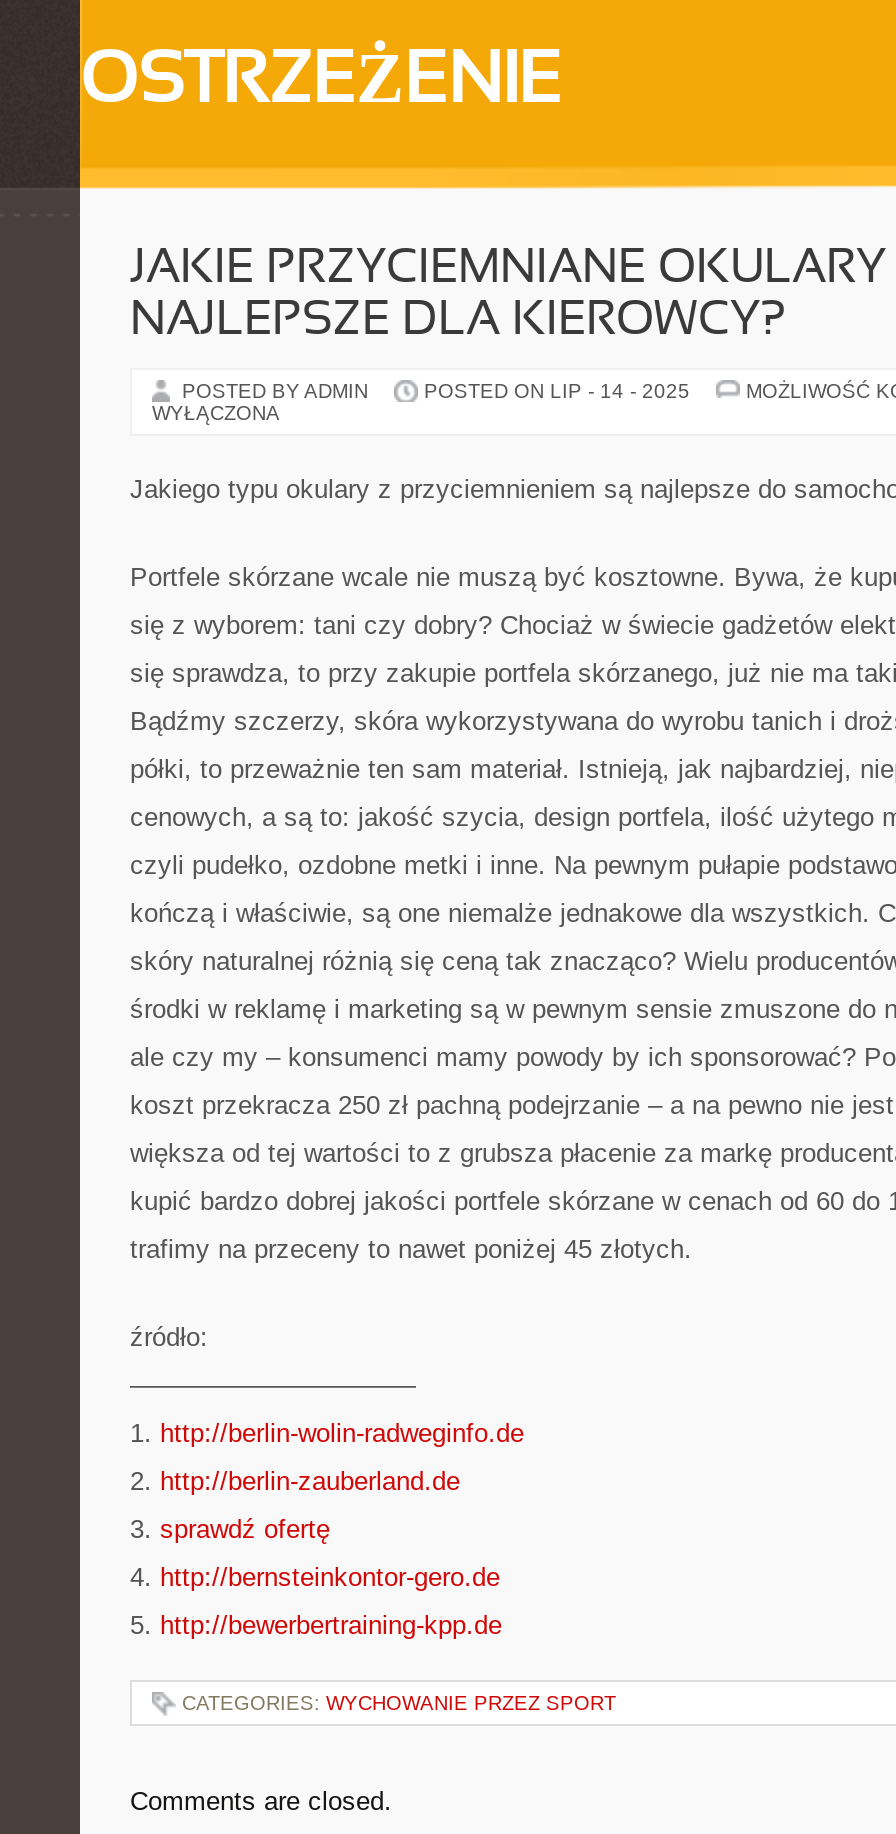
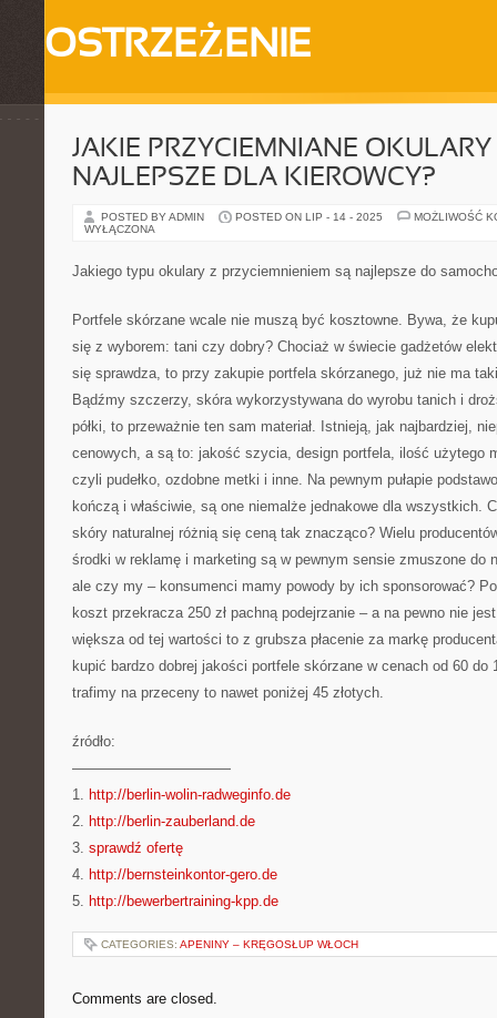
- CATEGORIES: WYCHOWANIE PRZEZ SPORT
+ CATEGORIES: APENINY – KRĘGOSŁUP WŁOCH
